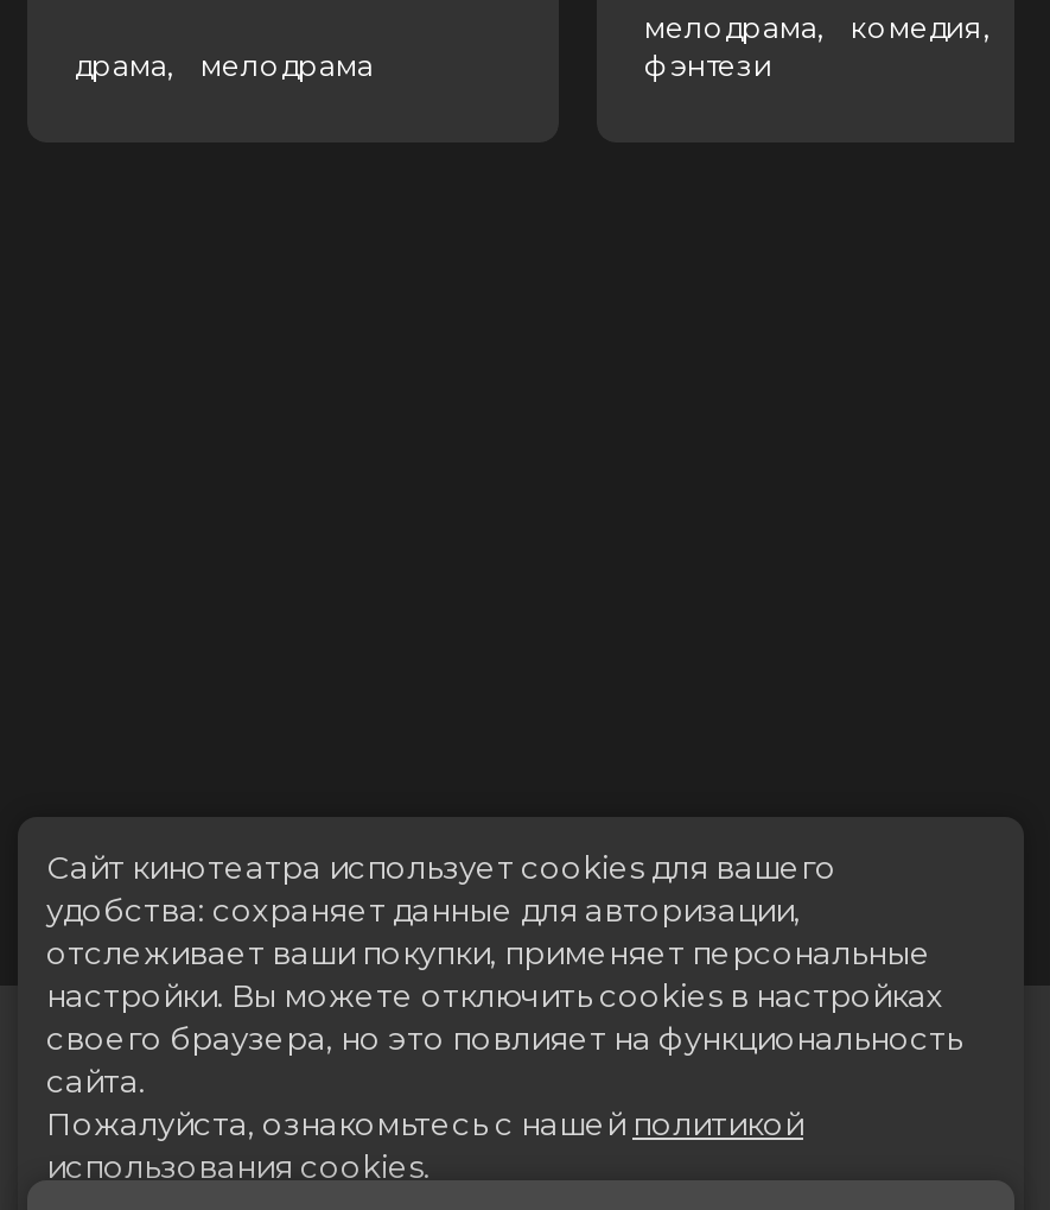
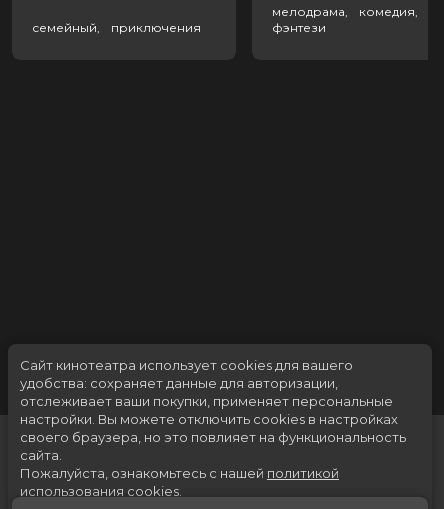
- драма, мелодрама
+ семейный, приключения
